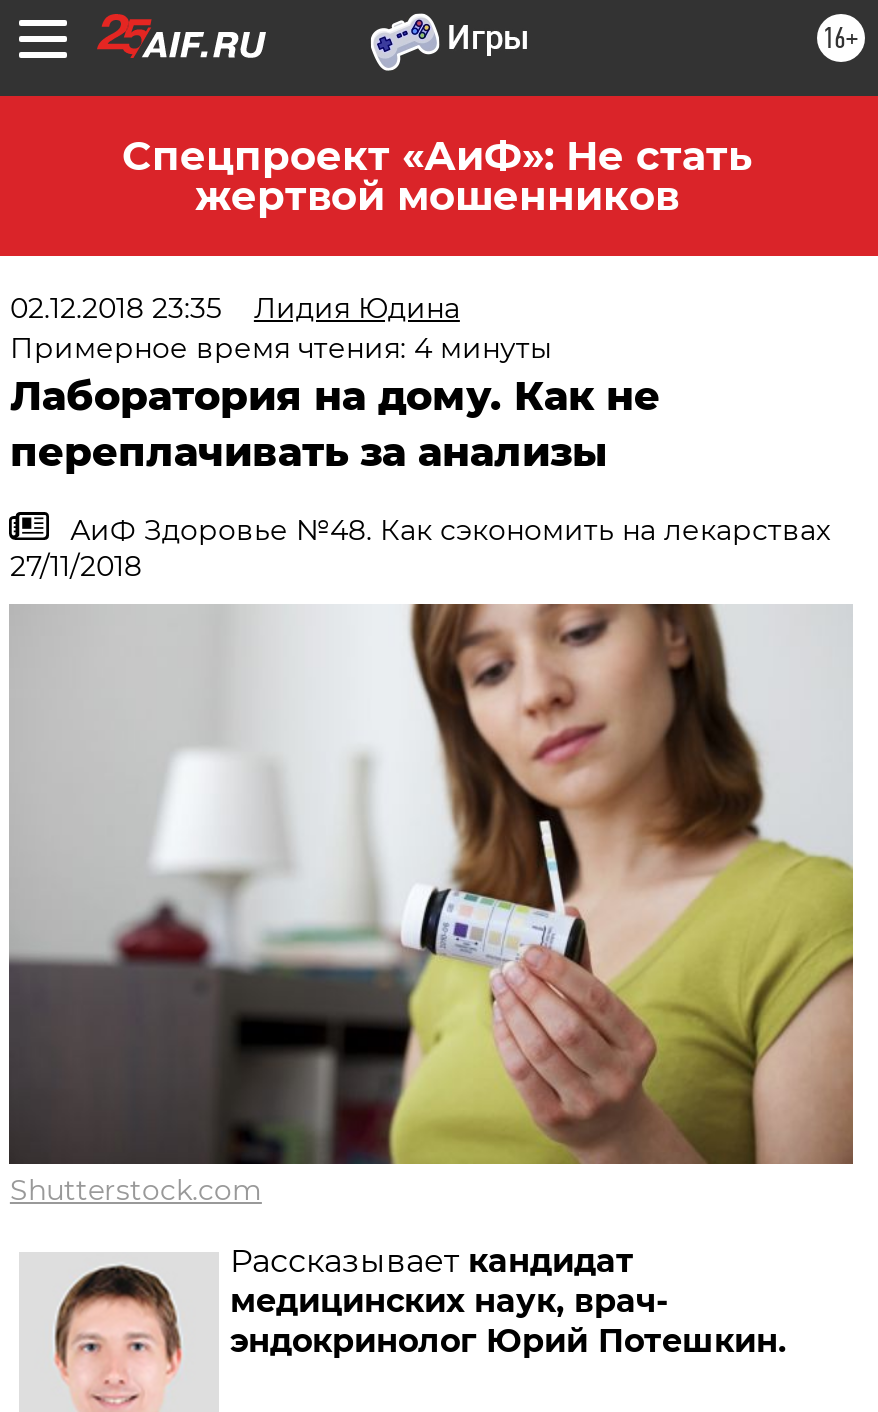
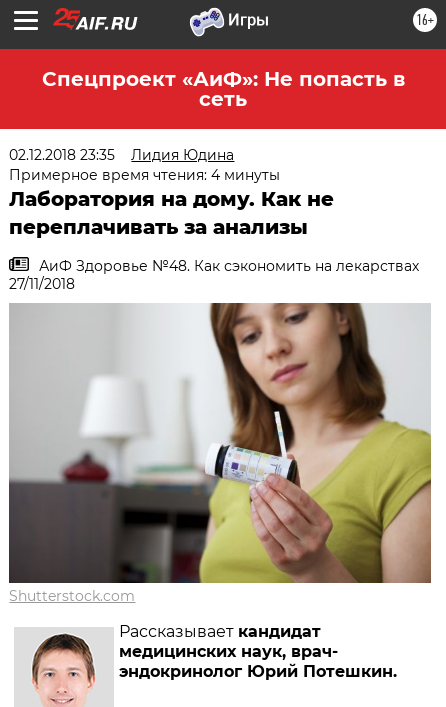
- Спецпроект «АиФ»: Не стать
- жертвой мошенников
+ Спецпроект «АиФ»: Не попасть в
+ сеть
